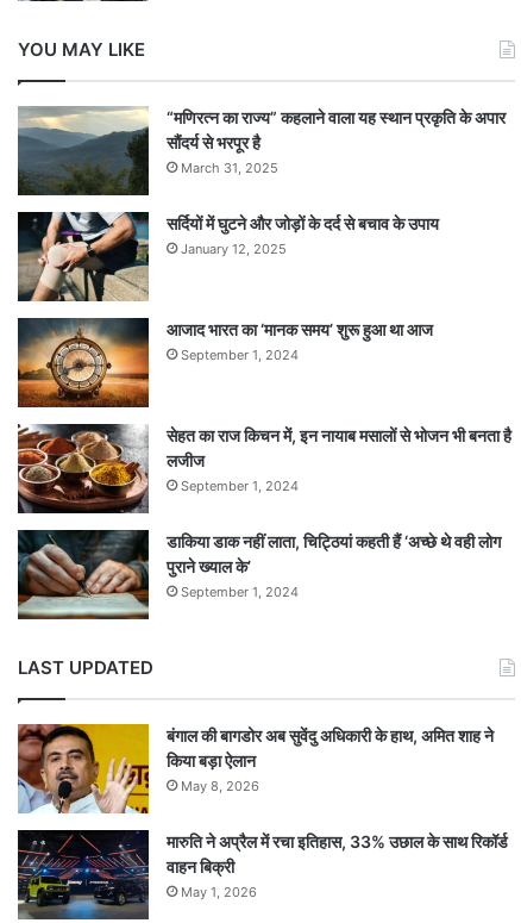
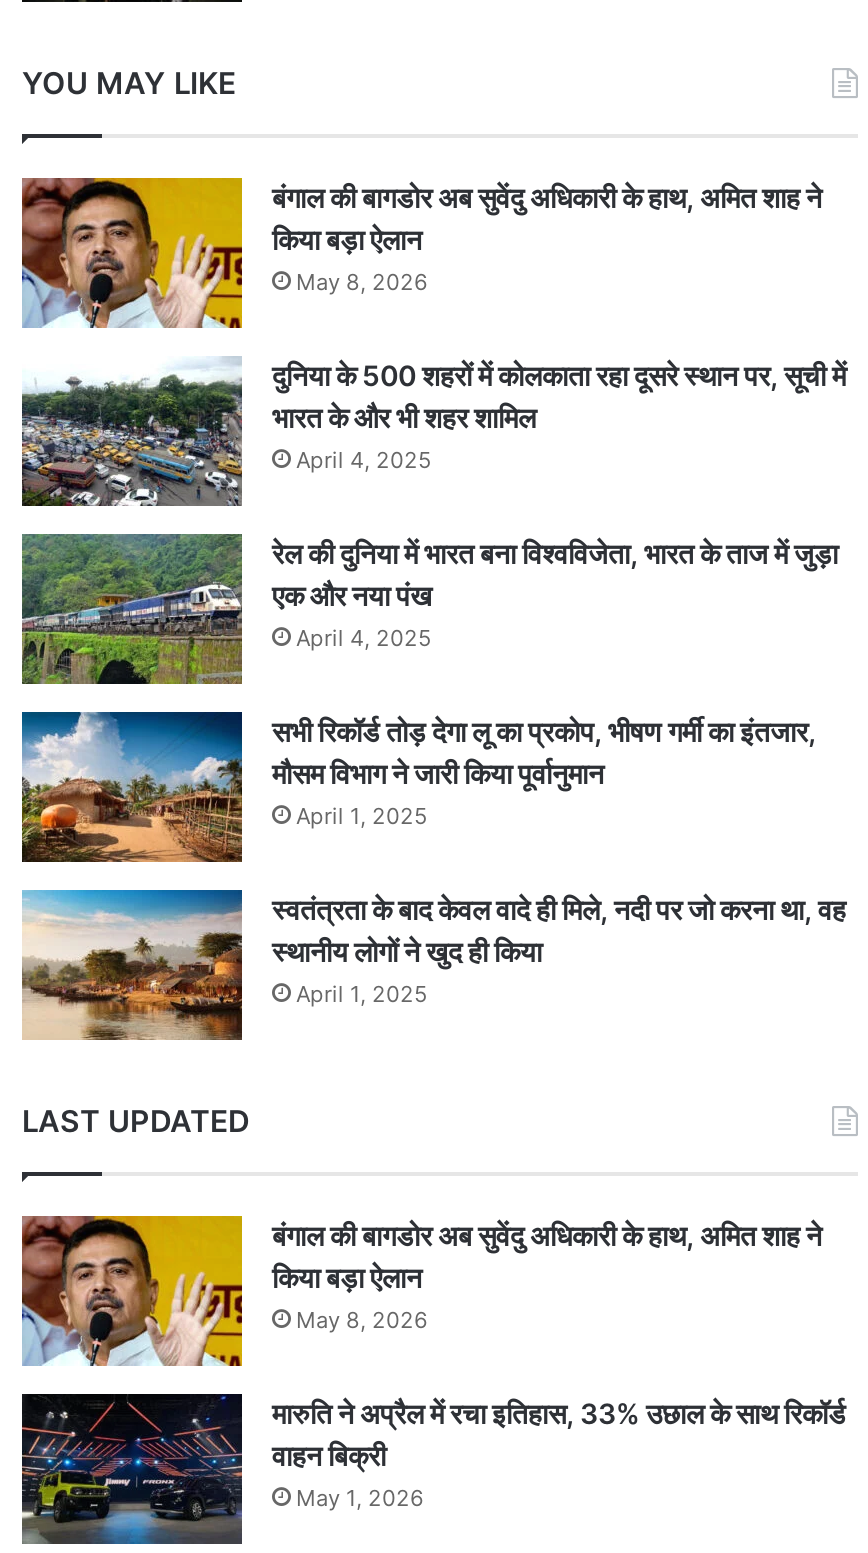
- [image]
- “मणिरत्न का राज्य” कहलाने वाला यह स्थान प्रकृति के अपार
- सौंदर्य से भरपूर है
- March 31, 2025
+ [image]
+ बंगाल की बागडोर अब सुवेंदु अधिकारी के हाथ, अमित शाह ने
+ किया बड़ा ऐलान
+ May 8, 2026

- [image]
- सर्दियों में घुटने और जोड़ों के दर्द से बचाव के उपाय
- January 12, 2025
+ [image]
+ दुनिया के 500 शहरों में कोलकाता रहा दूसरे स्थान पर, सूची में
+ भारत के और भी शहर शामिल
+ April 4, 2025

- [image]
- आजाद भारत का ‘मानक समय’ शुरू हुआ था आज
- September 1, 2024
+ [image]
+ रेल की दुनिया में भारत बना विश्वविजेता, भारत के ताज में जुड़ा
+ एक और नया पंख
+ April 4, 2025

- [image]
- सेहत का राज किचन में, इन नायाब मसालों से भोजन भी बनता है
- लजीज
- September 1, 2024
+ [image]
+ सभी रिकॉर्ड तोड़ देगा लू का प्रकोप, भीषण गर्मी का इंतजार,
+ मौसम विभाग ने जारी किया पूर्वानुमान
+ April 1, 2025

- [image]
- डाकिया डाक नहीं लाता, चिट्ठियां कहती हैं ‘अच्छे थे वही लोग
- पुराने ख्याल के’
- September 1, 2024
+ [image]
+ स्वतंत्रता के बाद केवल वादे ही मिले, नदी पर जो करना था, वह
+ स्थानीय लोगों ने खुद ही किया
+ April 1, 2025
